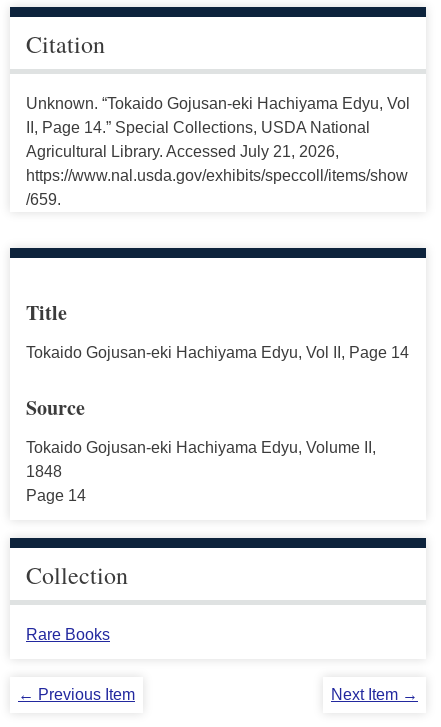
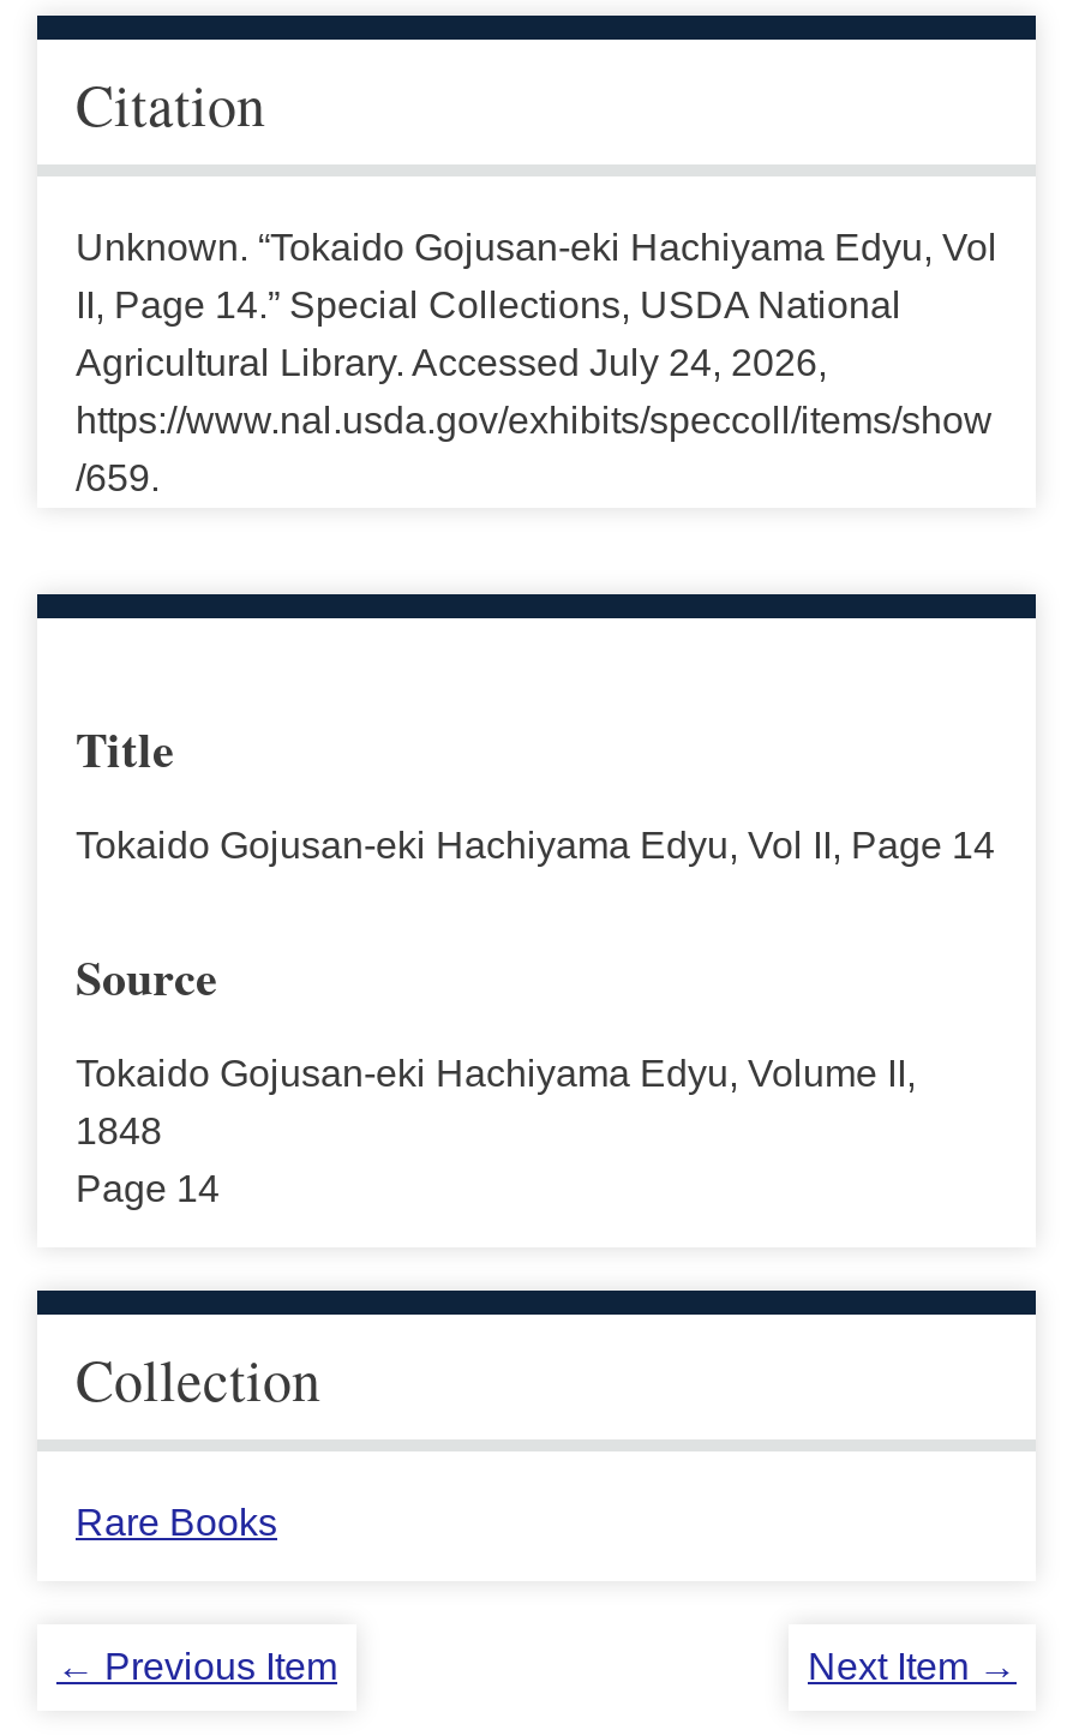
- Agricultural Library. Accessed July 21, 2026,
+ Agricultural Library. Accessed July 24, 2026,
